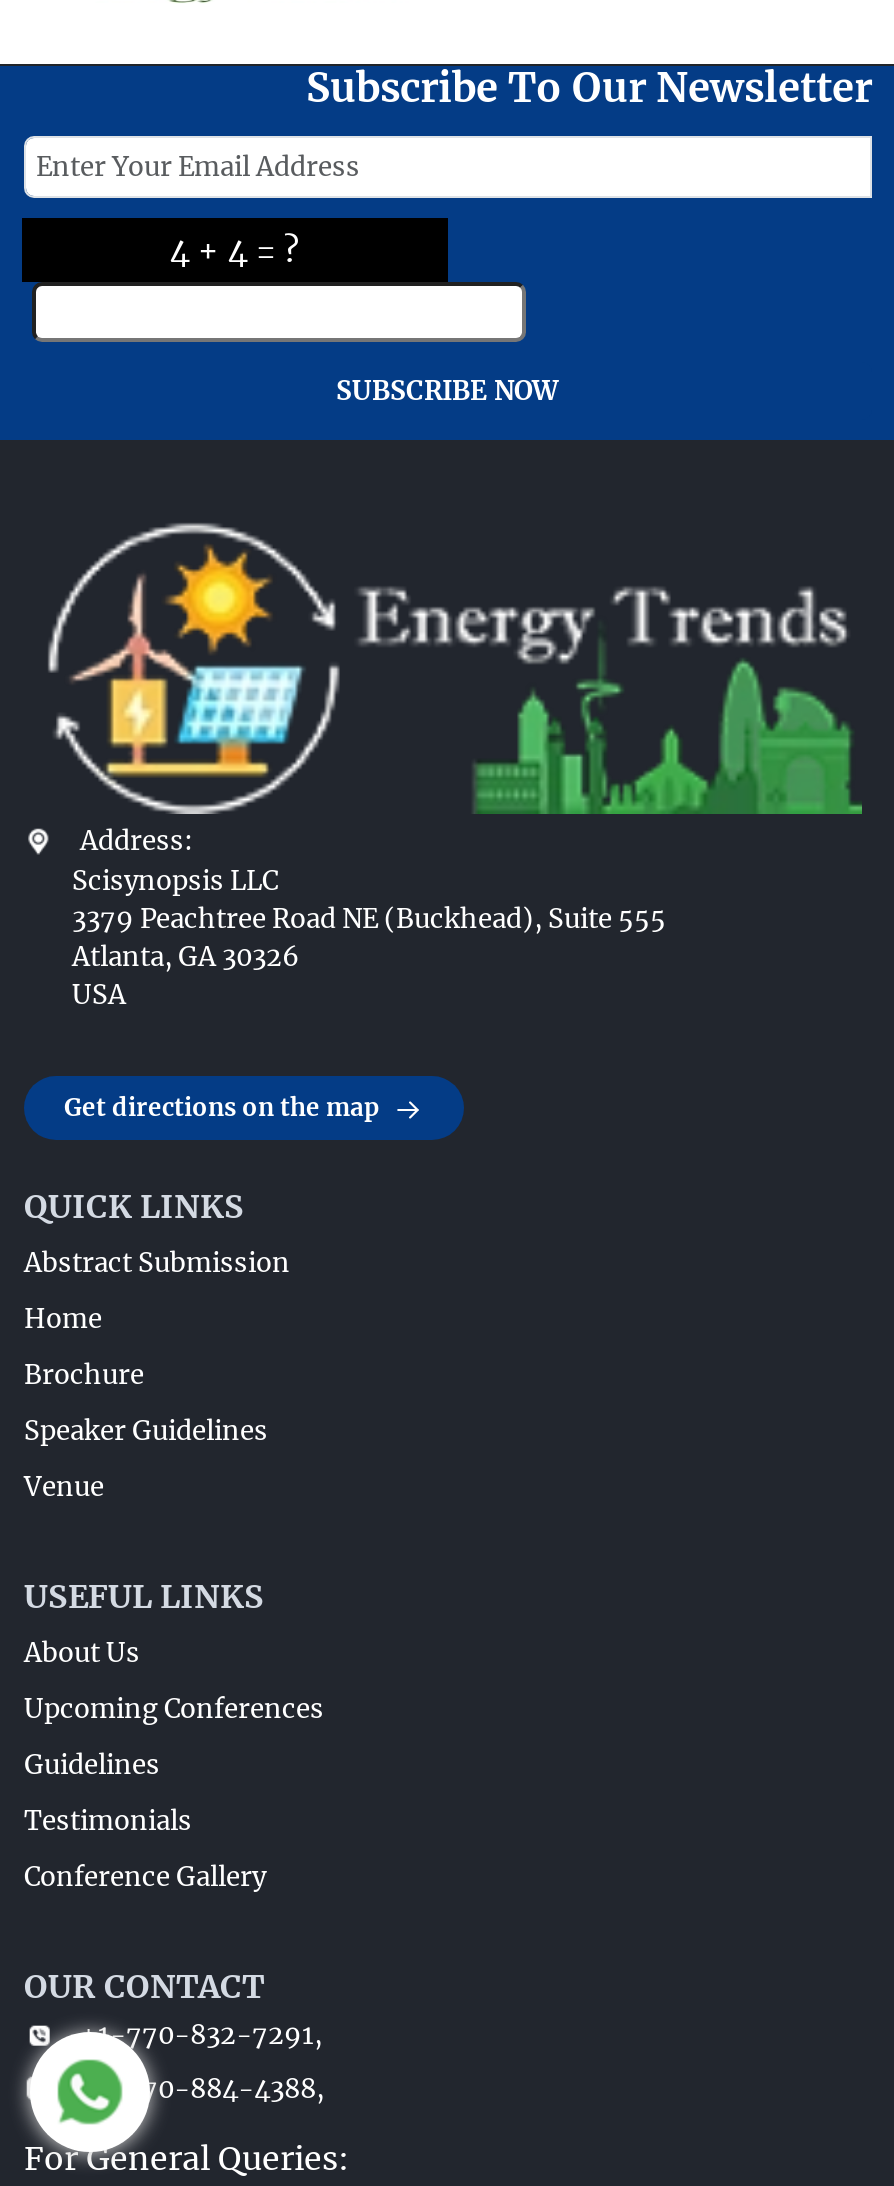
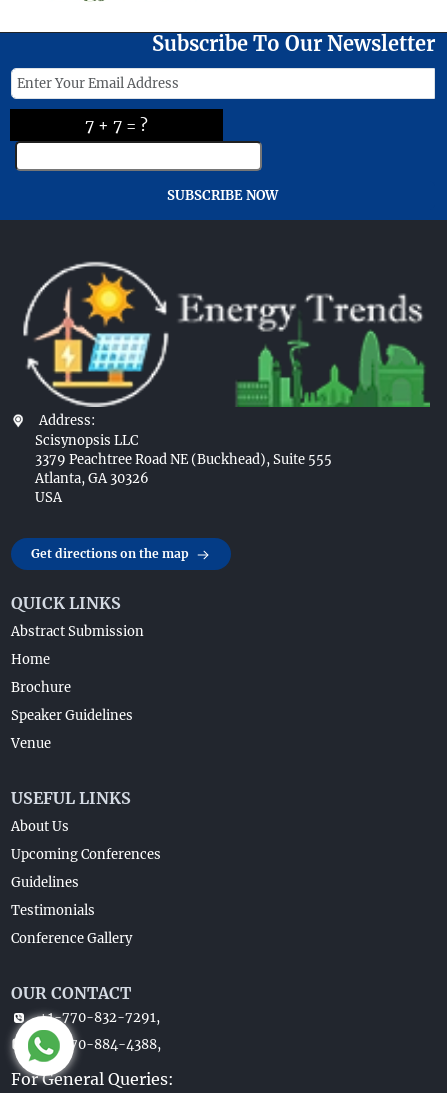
- 4 + 4 = ?
+ 7 + 7 = ?
